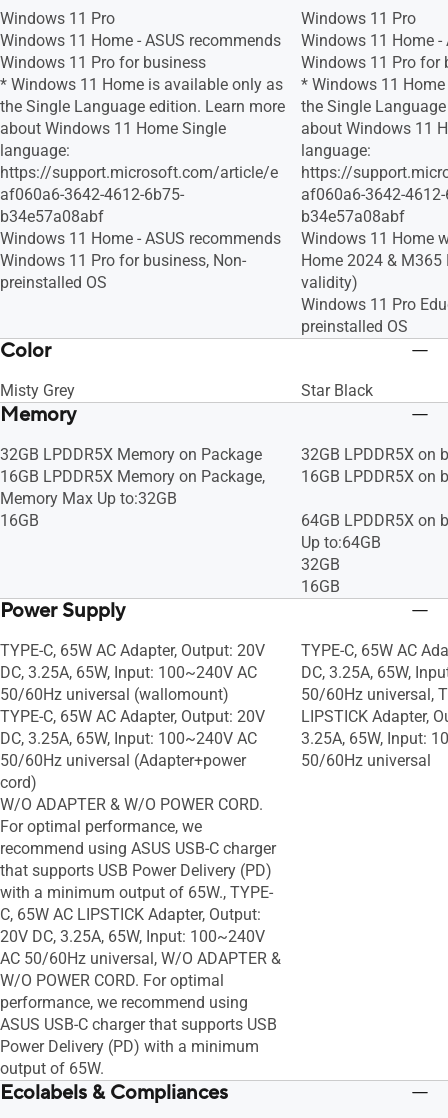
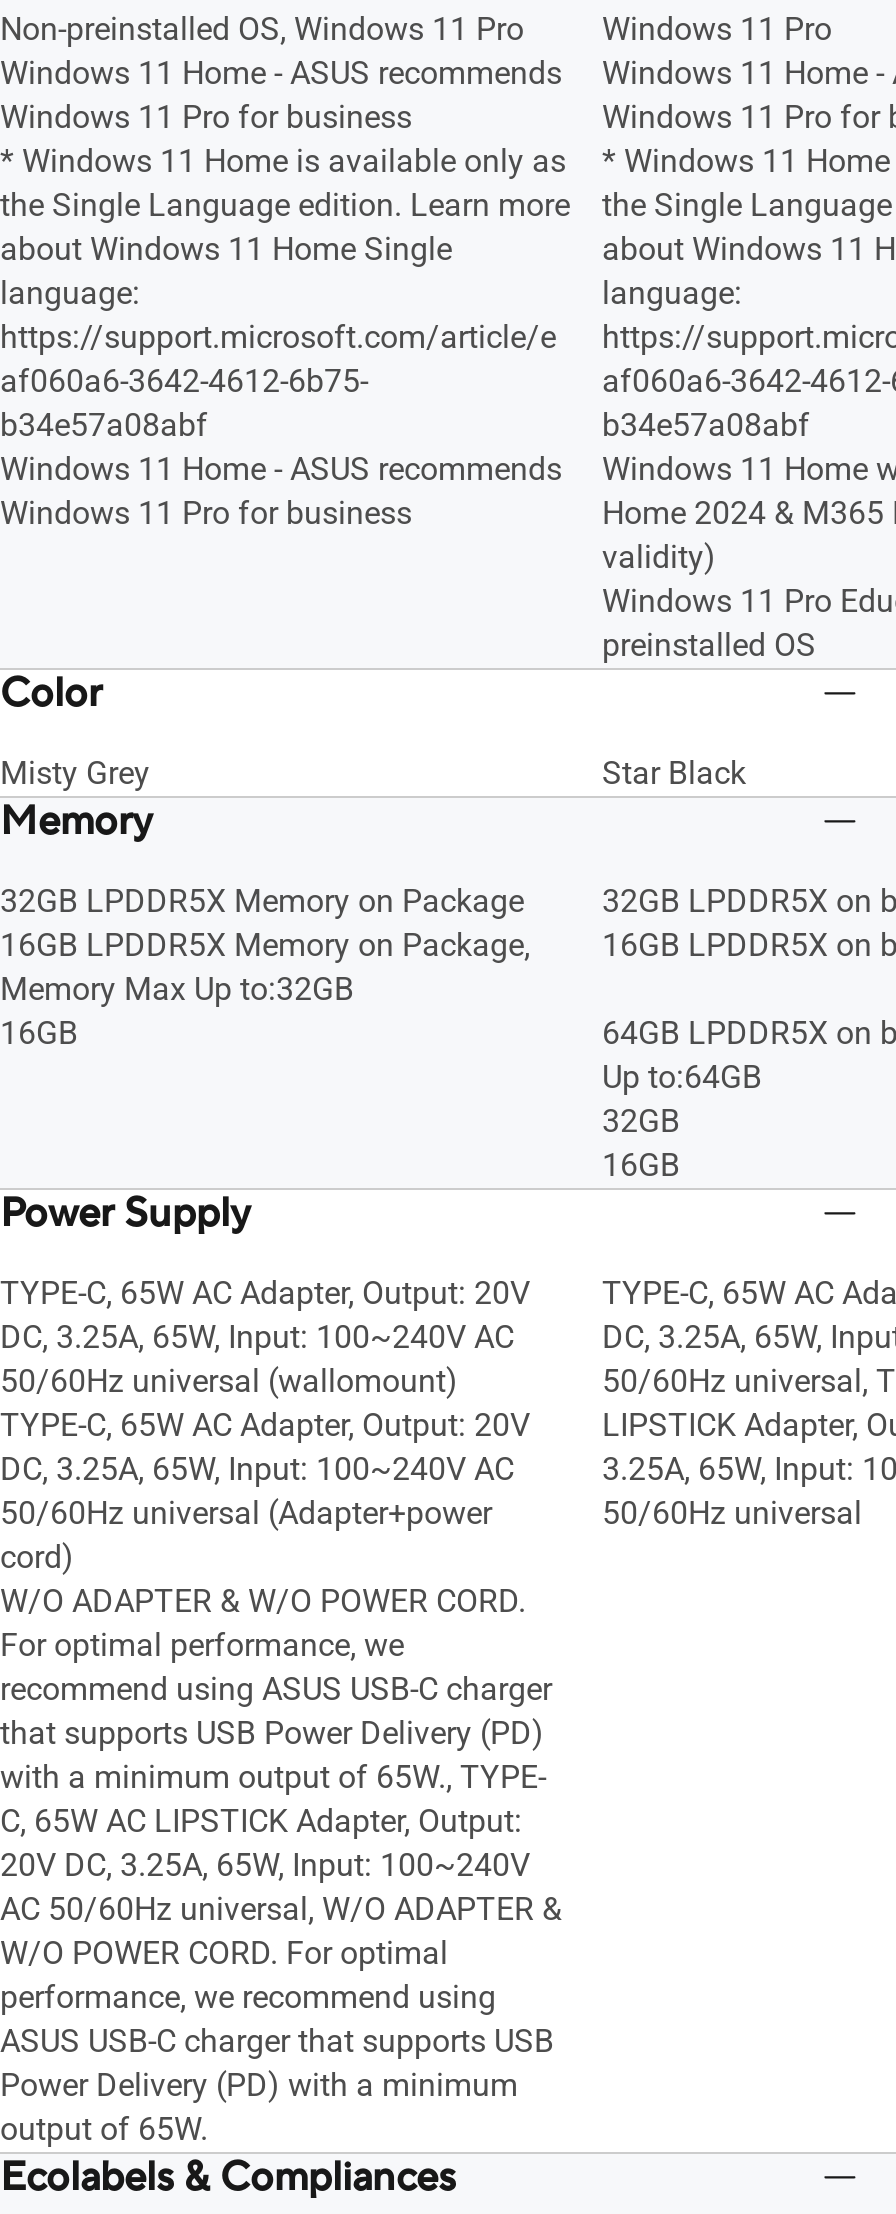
- Windows 11 Pro
+ Non-preinstalled OS, Windows 11 Pro

- Windows 11 Pro for business, Non-
- preinstalled OS
+ Windows 11 Pro for business
